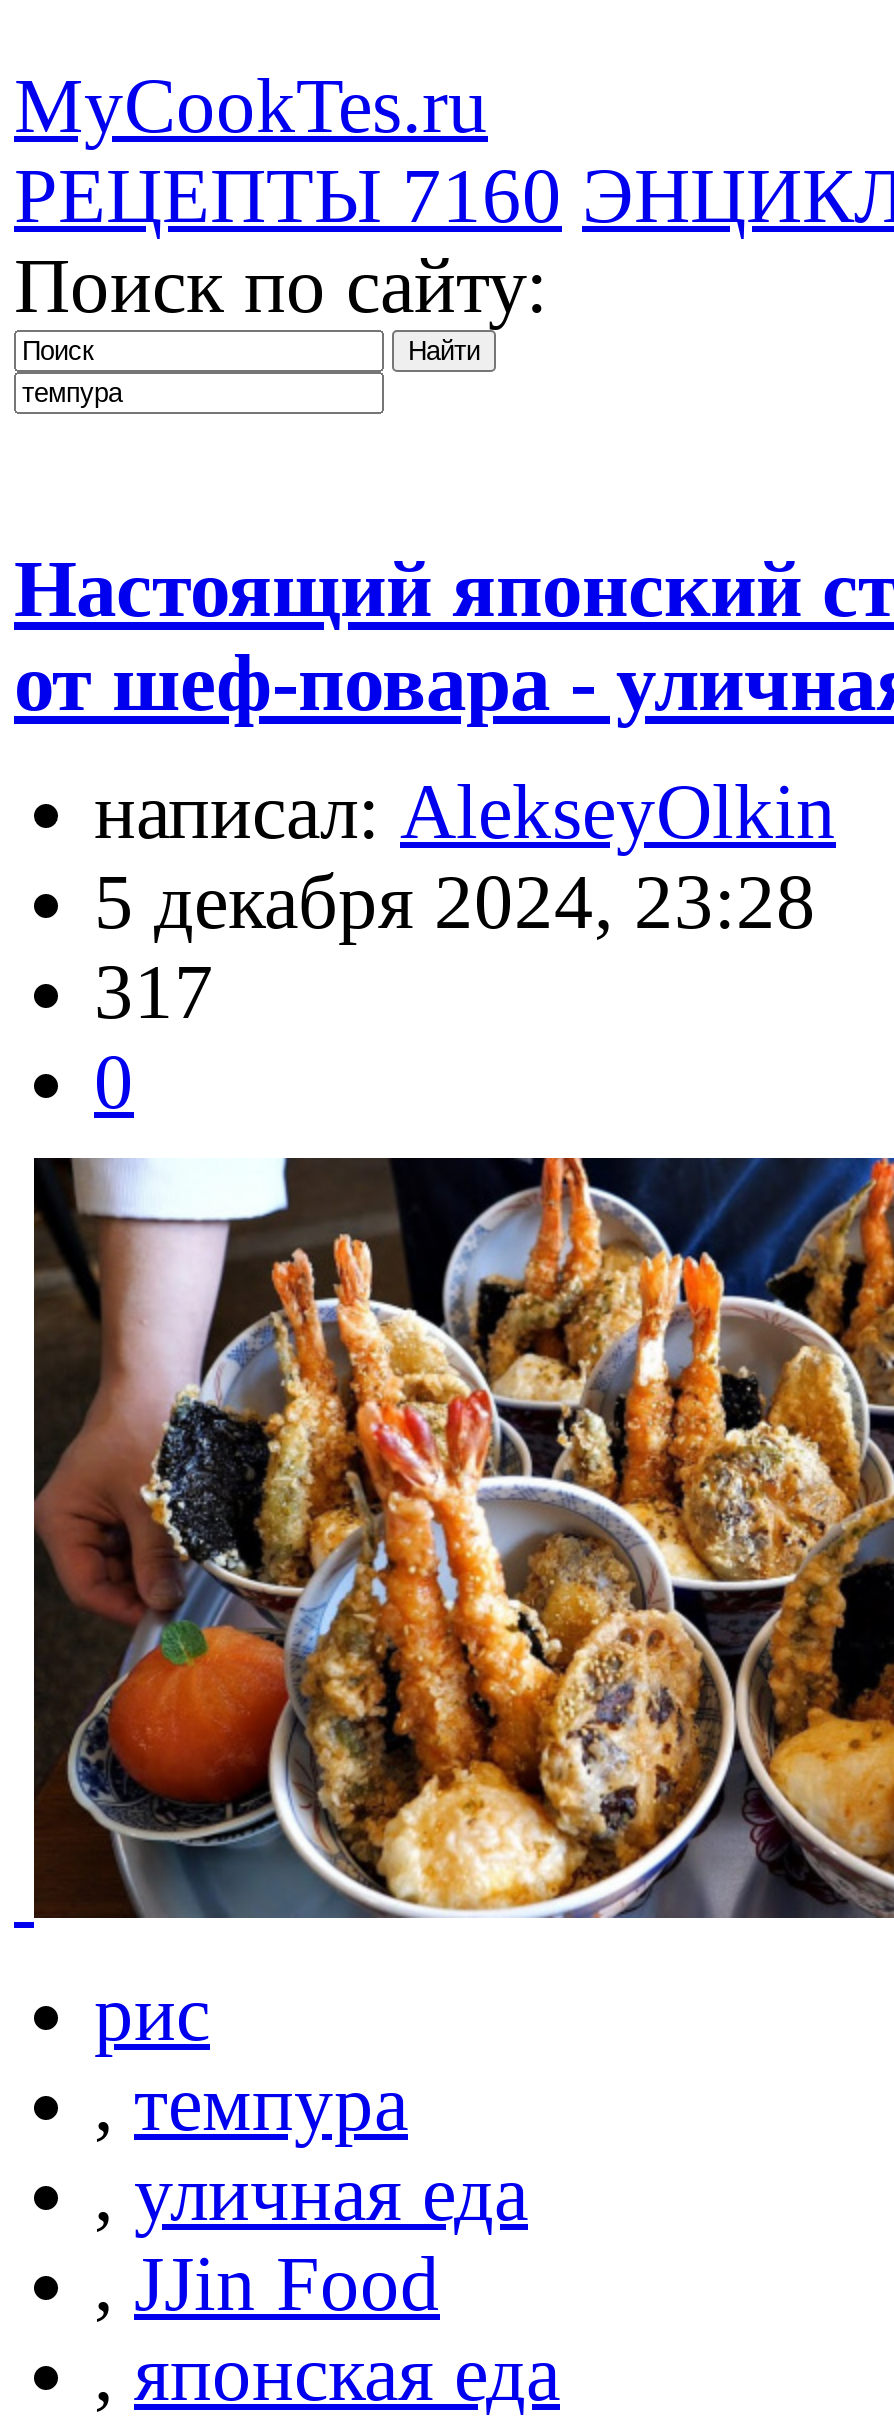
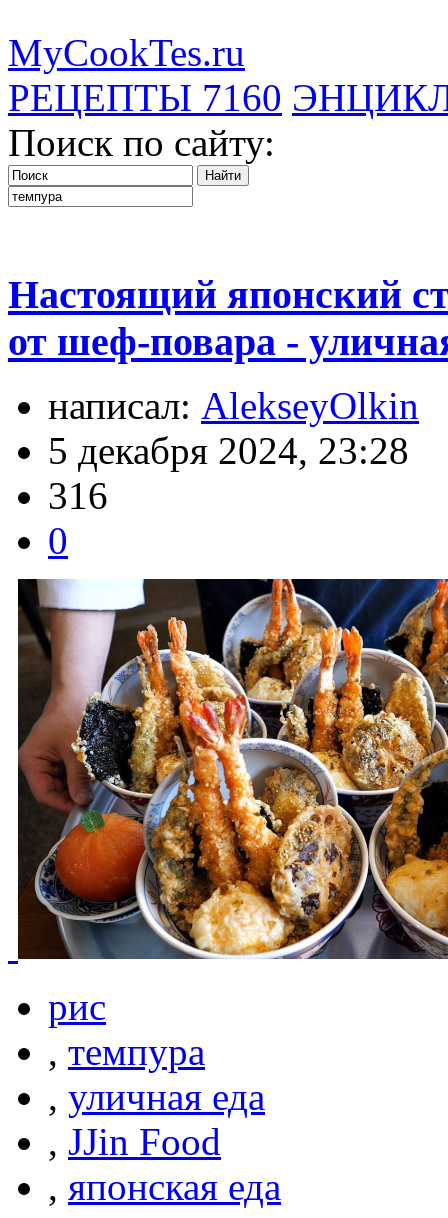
- 317
+ 316
